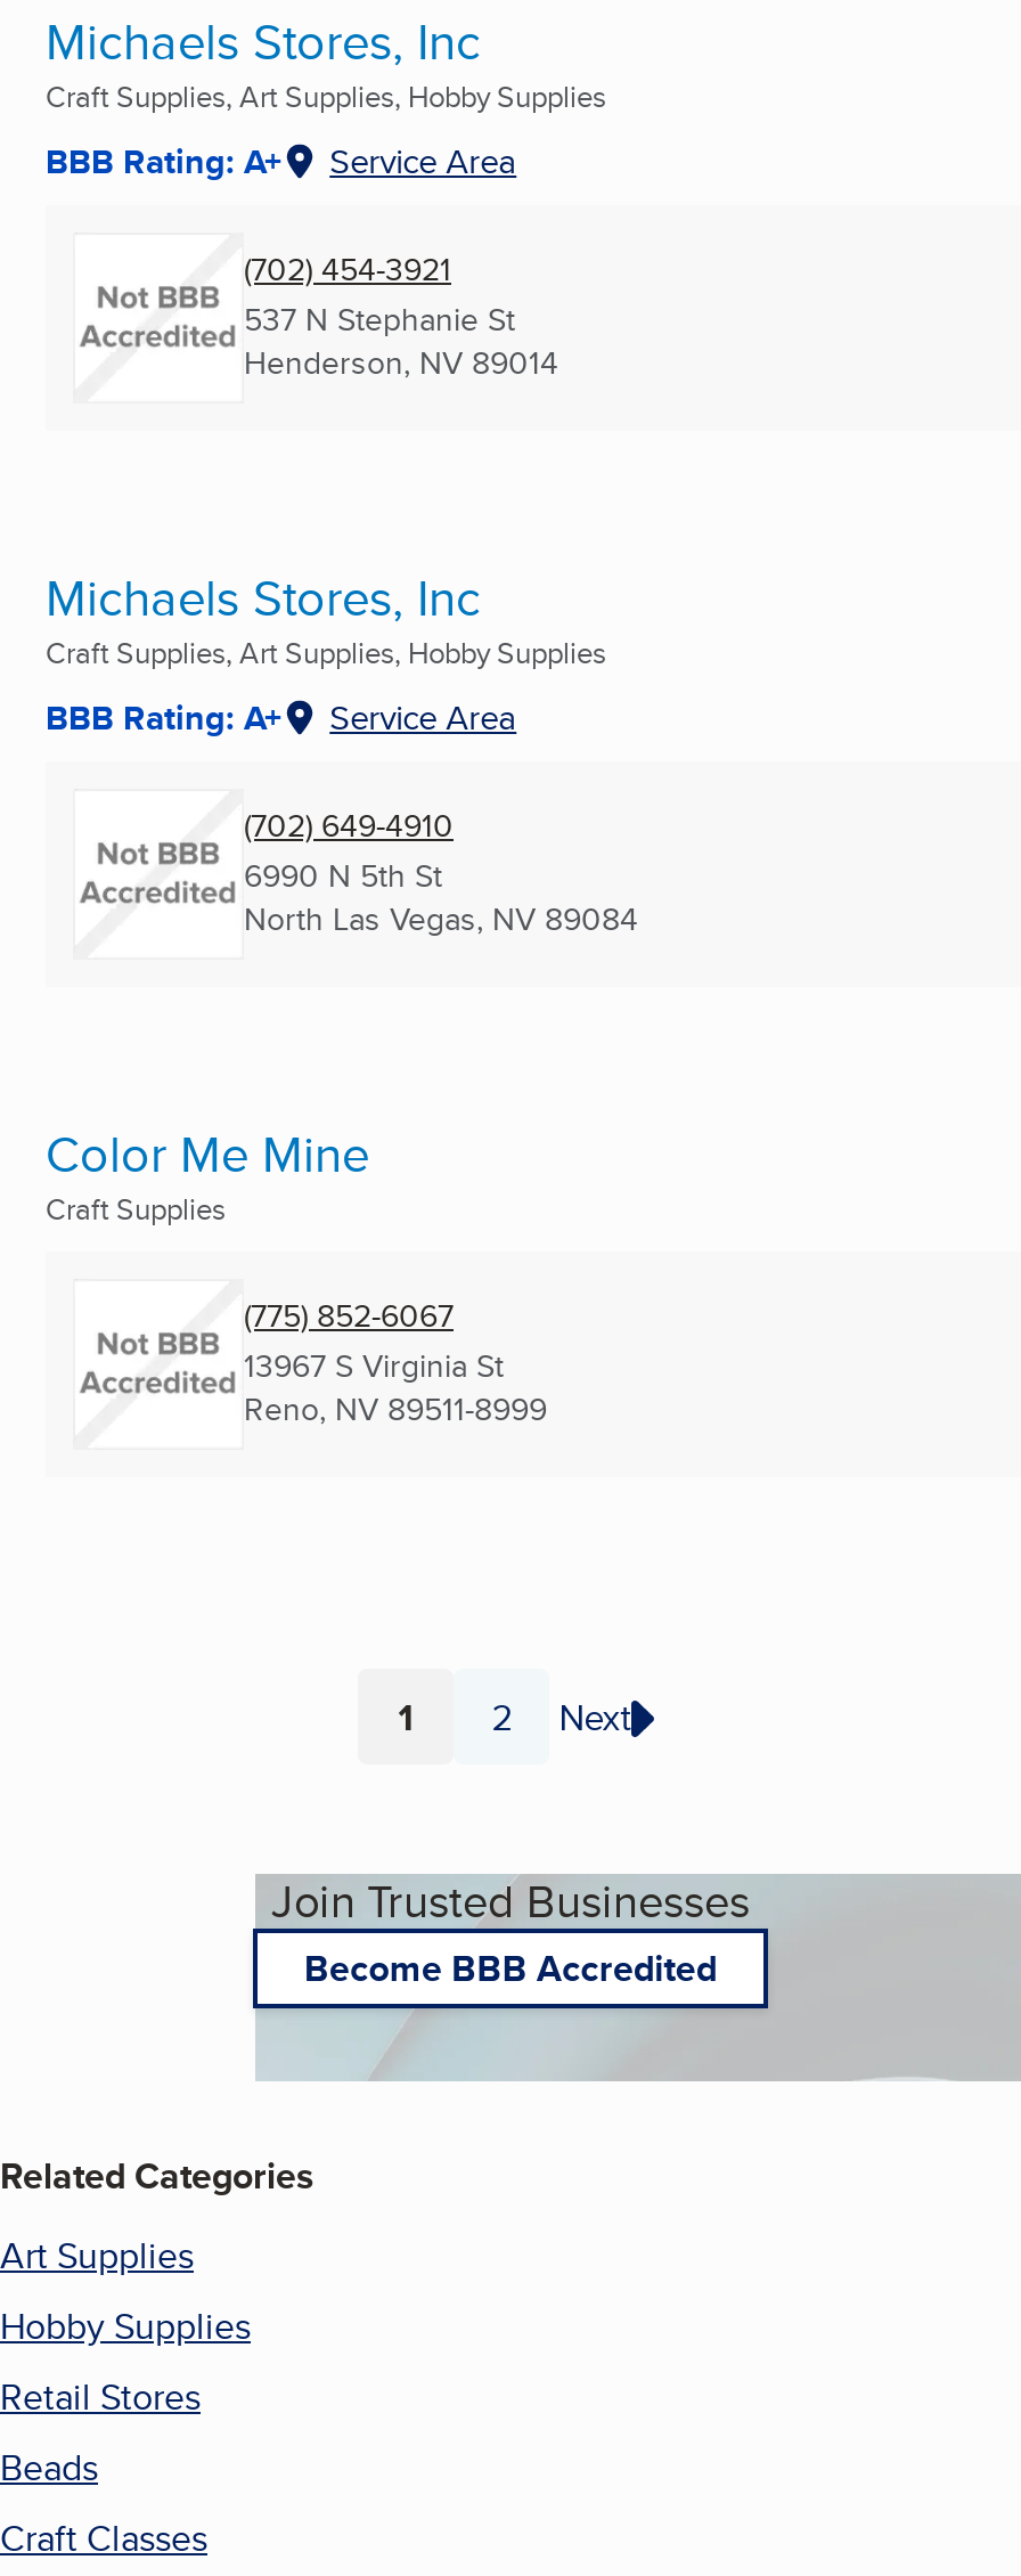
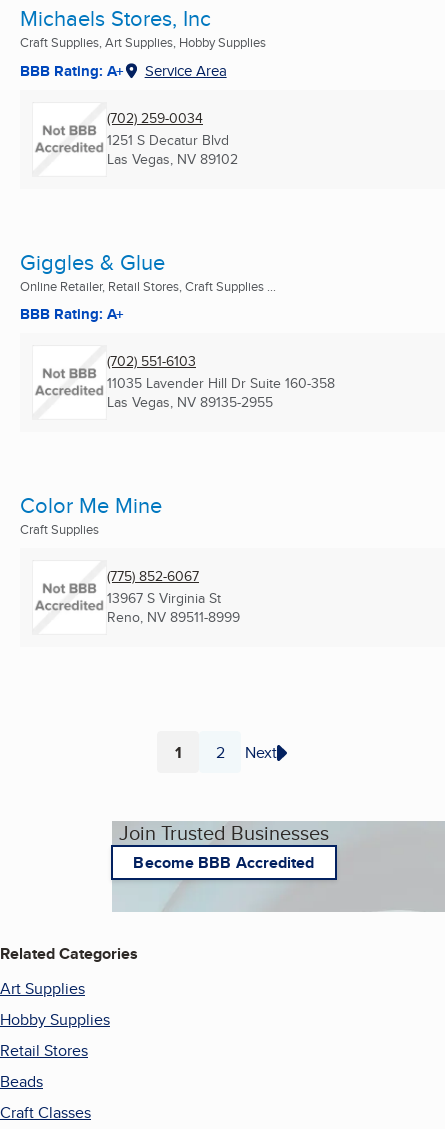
- (702) 454-3921
- 537 N Stephanie St
- Henderson, NV 89014
+ (702) 259-0034
+ 1251 S Decatur Blvd
+ Las Vegas, NV 89102

- Michaels Stores, Inc
- Craft Supplies, Art Supplies, Hobby Supplies
+ Giggles & Glue
+ Online Retailer, Retail Stores, Craft Supplies ...

- Service Area
- (702) 649-4910
- 6990 N 5th St
- North Las Vegas, NV 89084
+ (702) 551-6103
+ 11035 Lavender Hill Dr Suite 160-358
+ Las Vegas, NV 89135-2955
